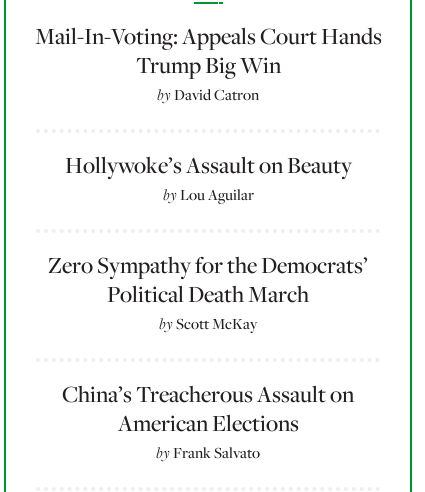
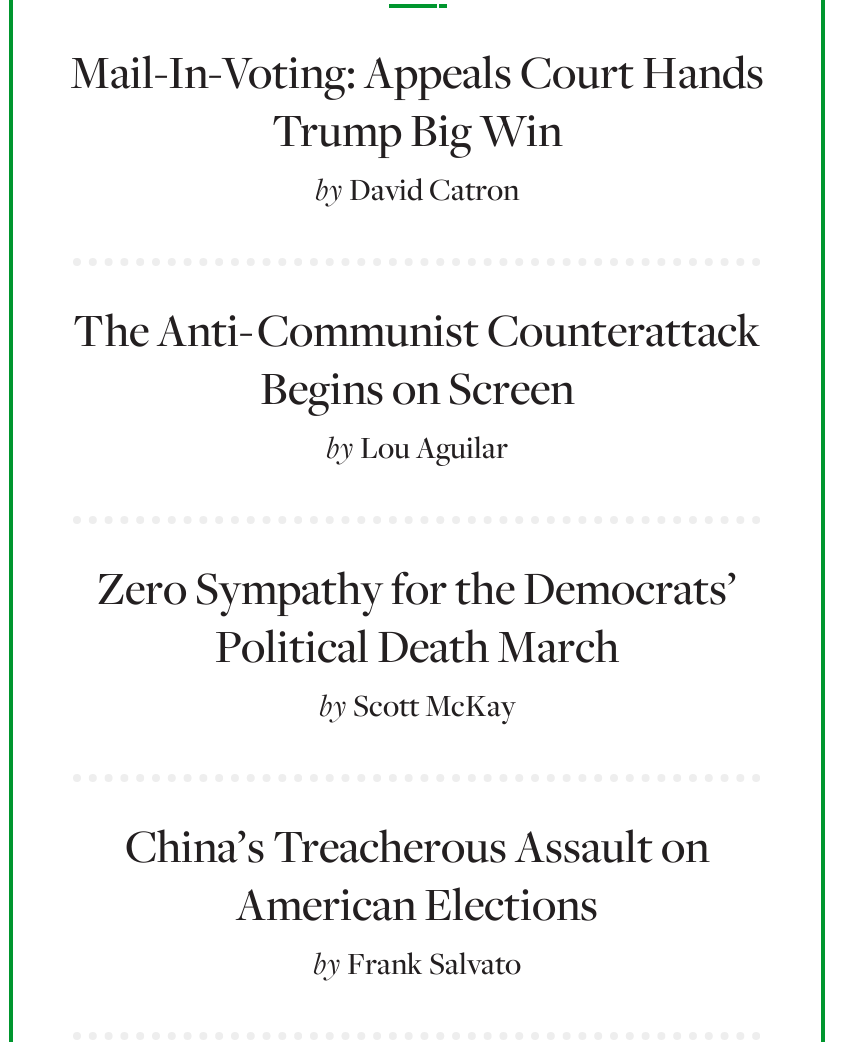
- Hollywoke’s Assault on Beauty
+ The Anti-Communist Counterattack
+ Begins on Screen
